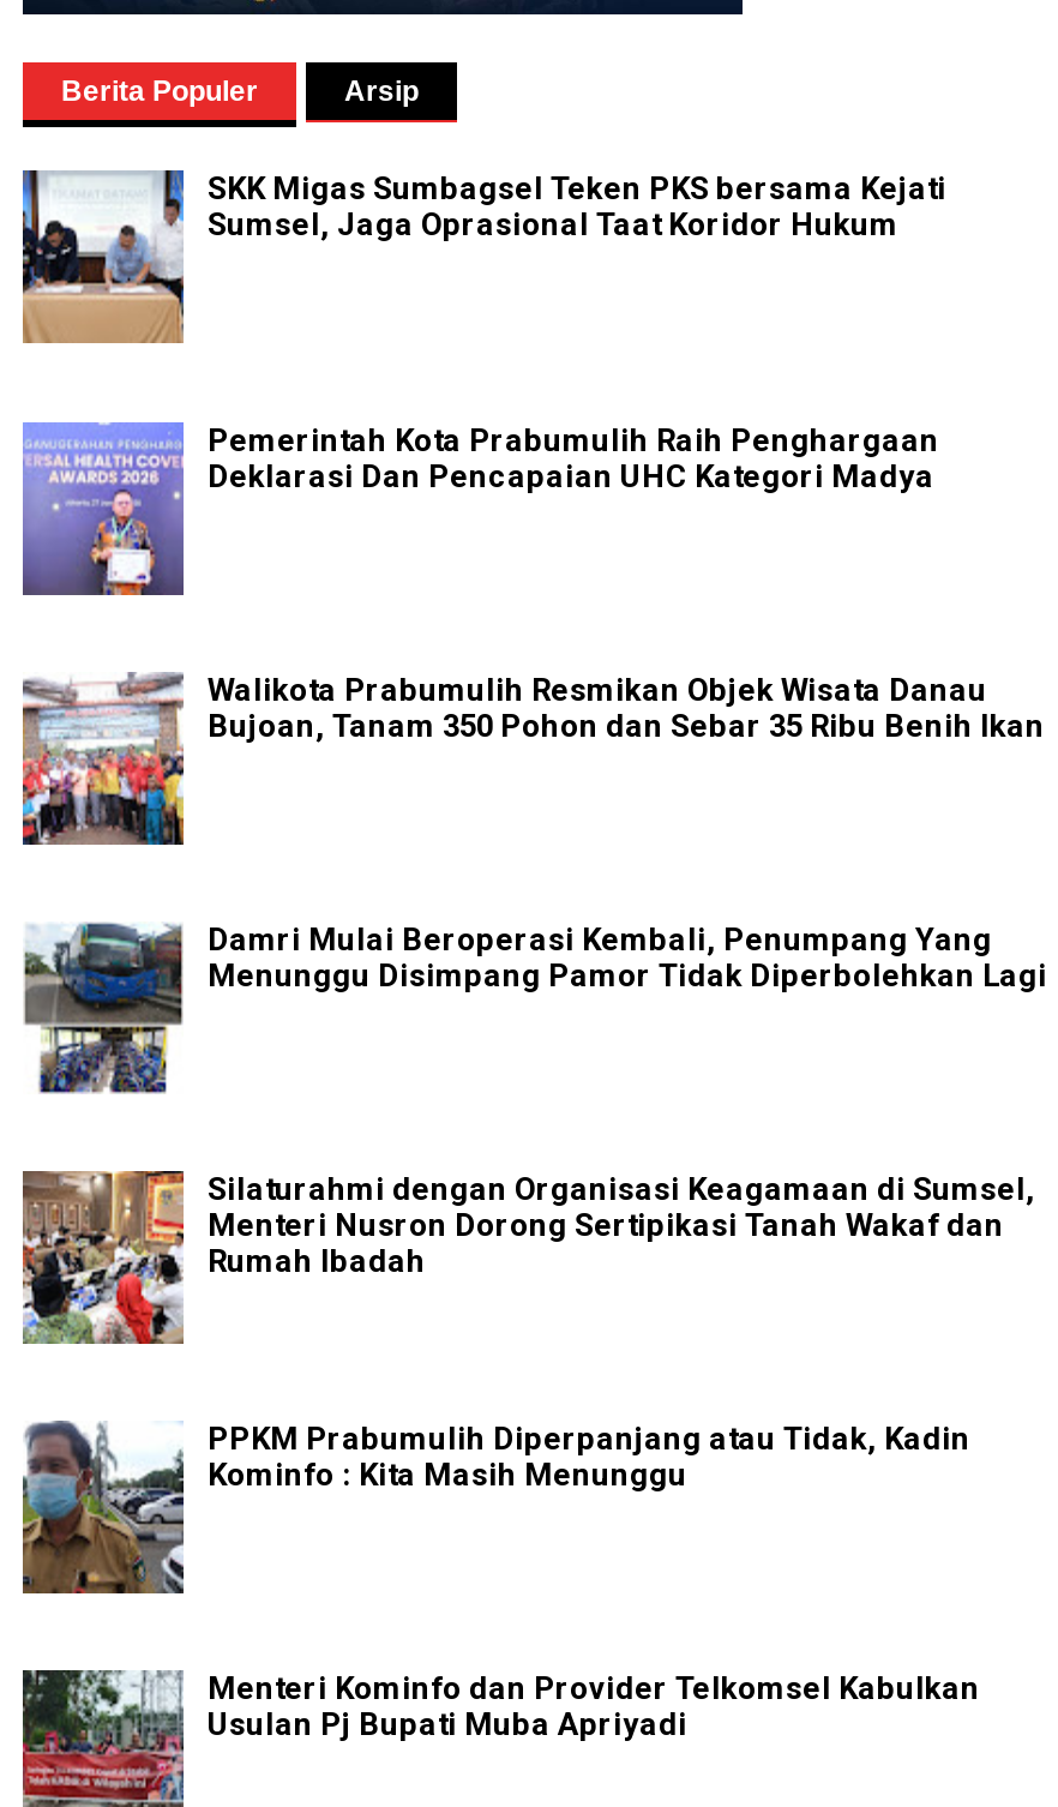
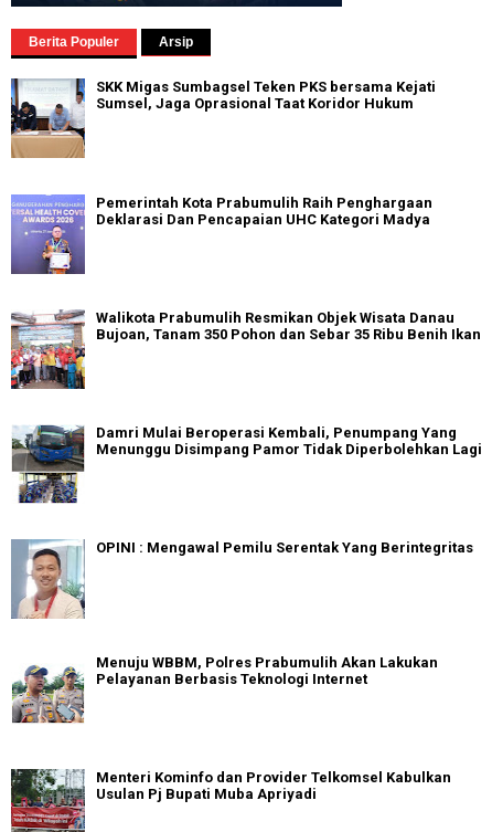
- [image]
- Silaturahmi dengan Organisasi Keagamaan di Sumsel,
- Menteri Nusron Dorong Sertipikasi Tanah Wakaf dan
- Rumah Ibadah
+ [image]
+ OPINI : Mengawal Pemilu Serentak Yang Berintegritas

- [image]
- PPKM Prabumulih Diperpanjang atau Tidak, Kadin
- Kominfo : Kita Masih Menunggu
+ [image]
+ Menuju WBBM, Polres Prabumulih Akan Lakukan
+ Pelayanan Berbasis Teknologi Internet
